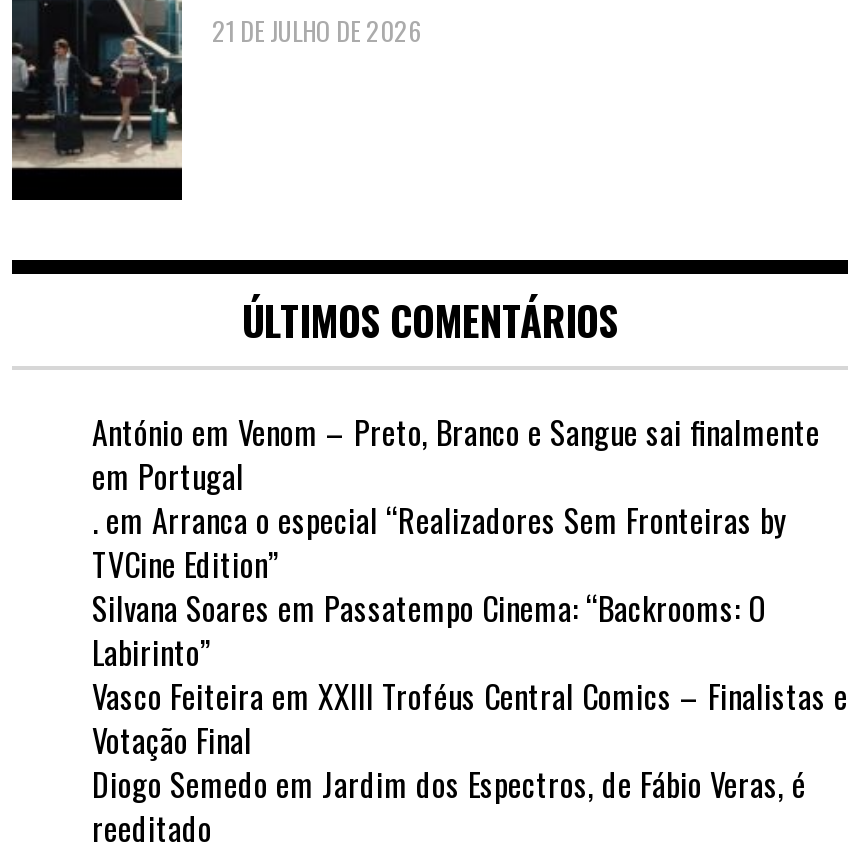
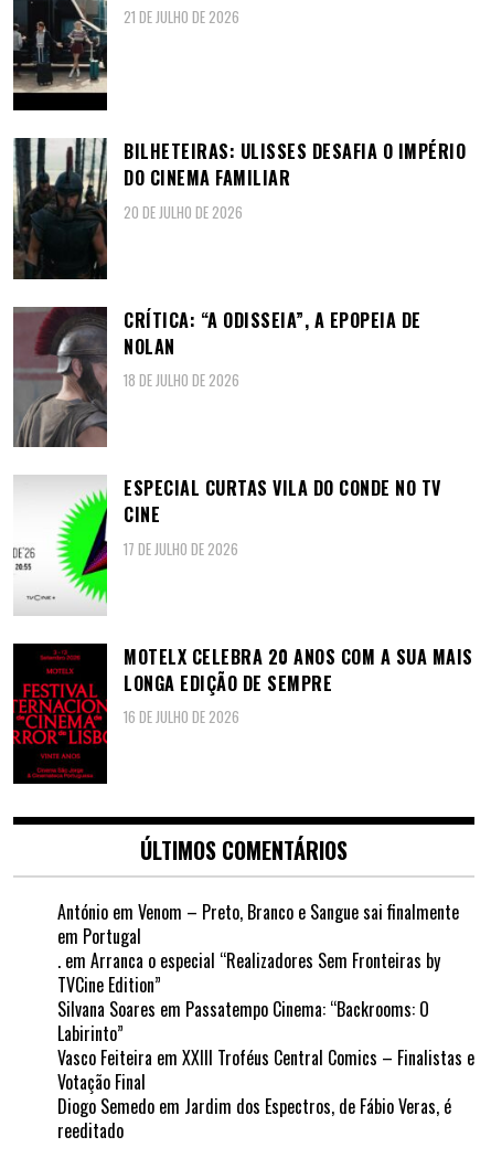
+ [image]
+ MOTELX CELEBRA 20 ANOS COM A SUA MAIS
+ LONGA EDIÇÃO DE SEMPRE
+ 16 DE JULHO DE 2026

+ [image]
+ BILHETEIRAS: ULISSES DESAFIA O IMPÉRIO
+ DO CINEMA FAMILIAR
+ 20 DE JULHO DE 2026

+ [image]
+ CRÍTICA: “A ODISSEIA”, A EPOPEIA DE
+ NOLAN
+ 18 DE JULHO DE 2026

+ [image]
+ ESPECIAL CURTAS VILA DO CONDE NO TV
+ CINE
+ 17 DE JULHO DE 2026
